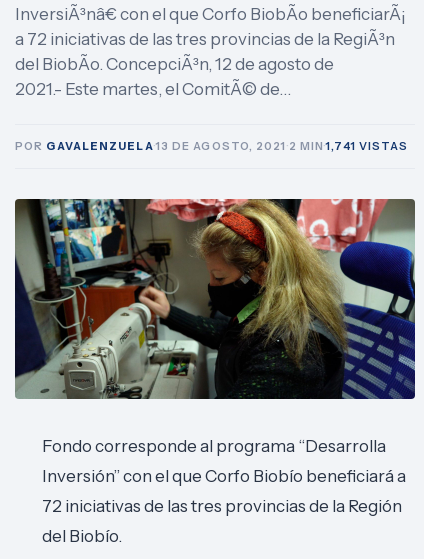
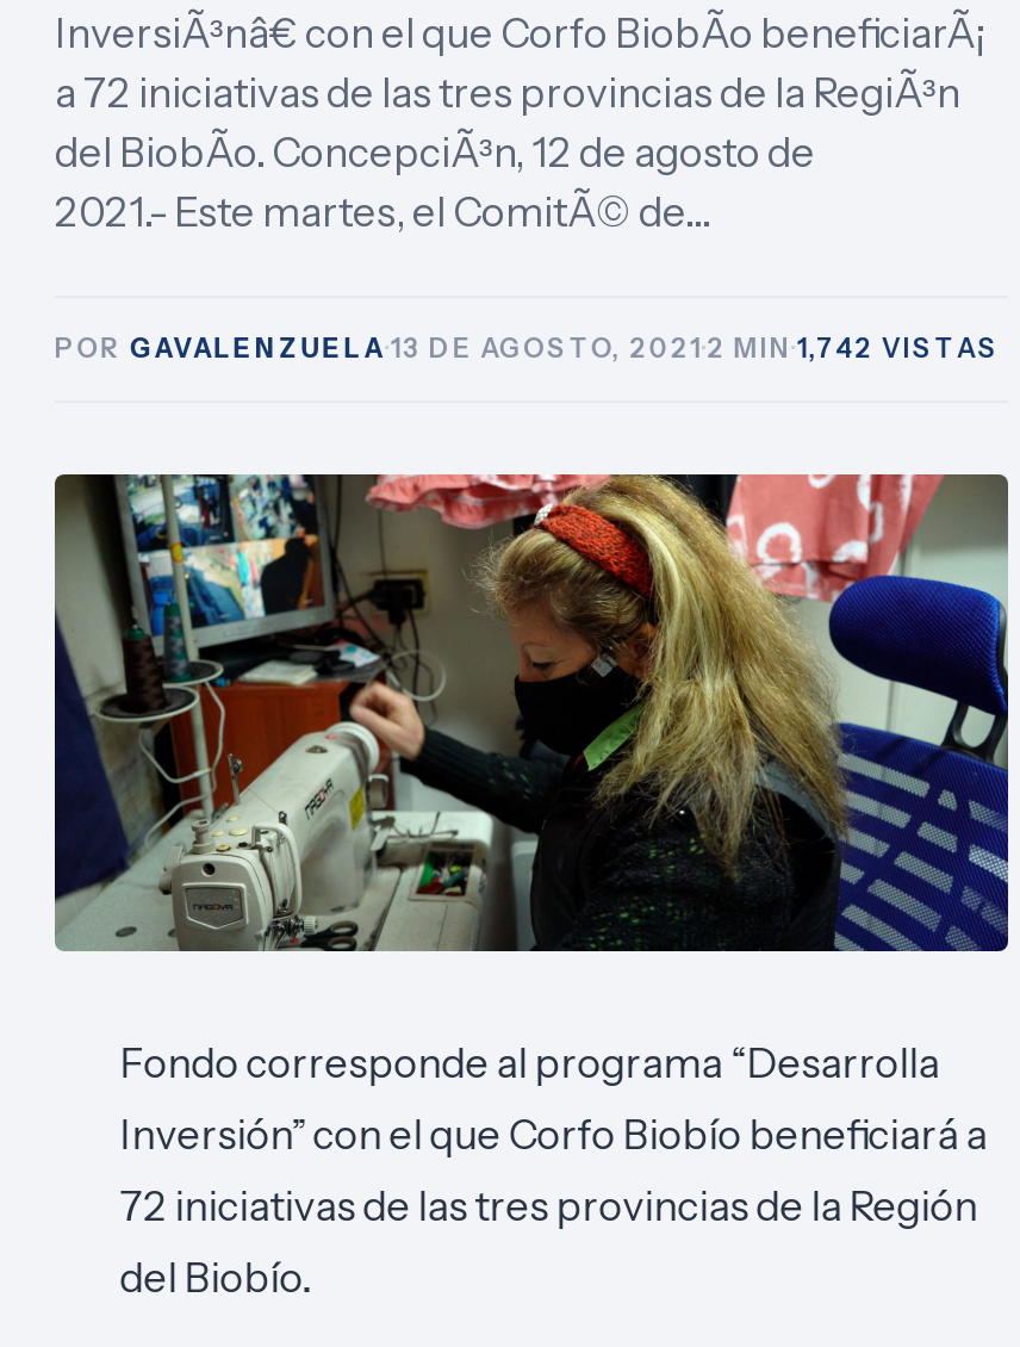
- POR GAVALENZUELA · 13 DE AGOSTO, 2021 · 2 MIN · 1,741 VISTAS
+ POR GAVALENZUELA · 13 DE AGOSTO, 2021 · 2 MIN · 1,742 VISTAS
